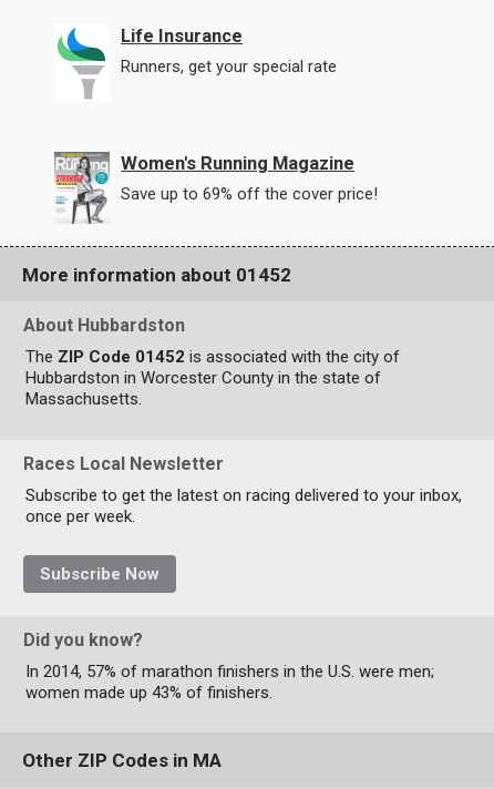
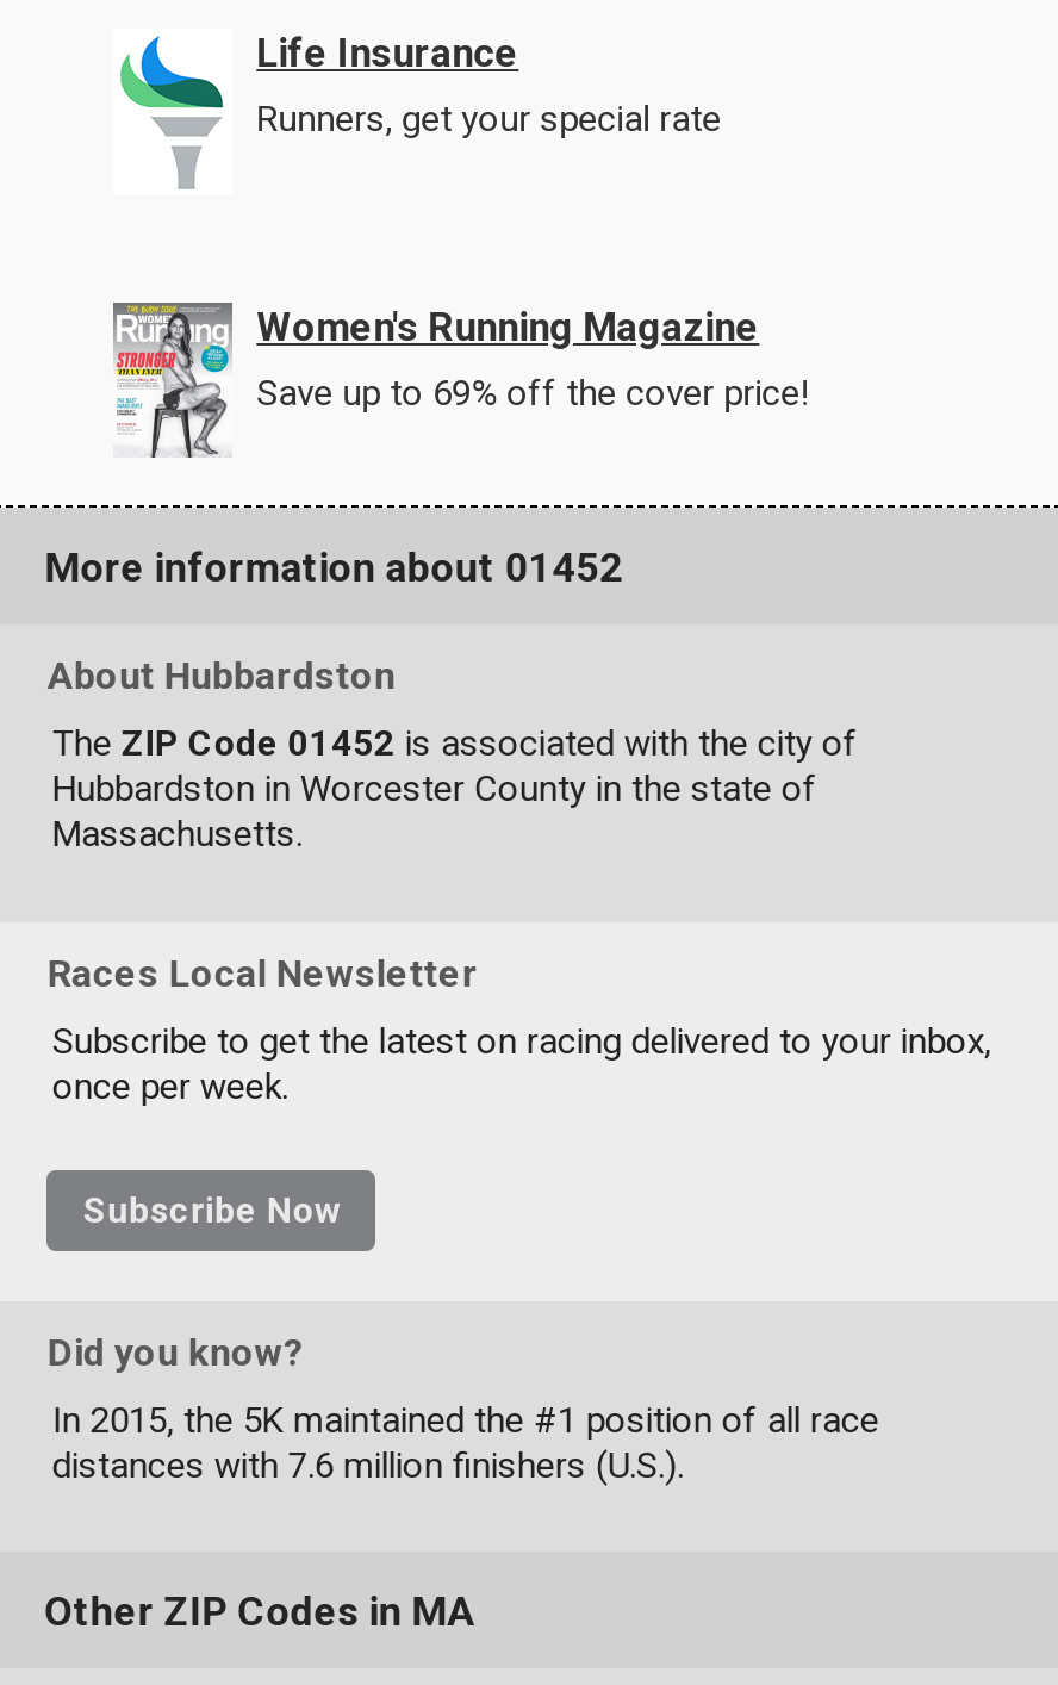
- In 2014, 57% of marathon finishers in the U.S. were men;
- women made up 43% of finishers.
+ In 2015, the 5K maintained the #1 position of all race
+ distances with 7.6 million finishers (U.S.).
